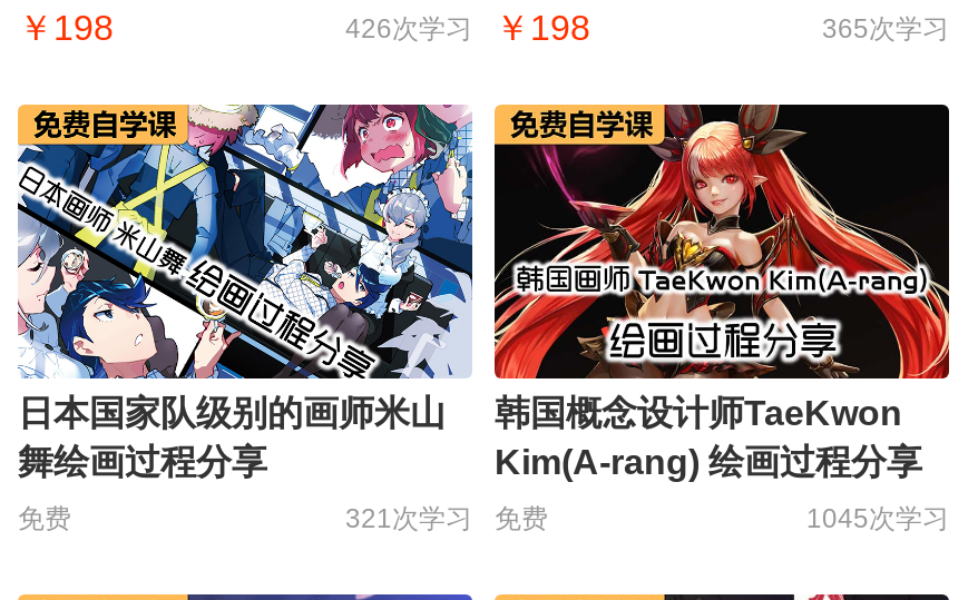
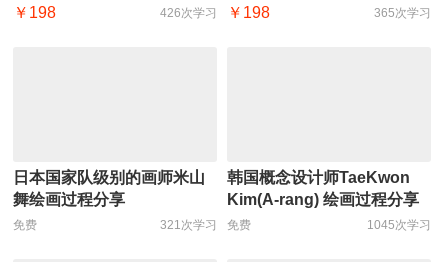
- [image]

- [image]
